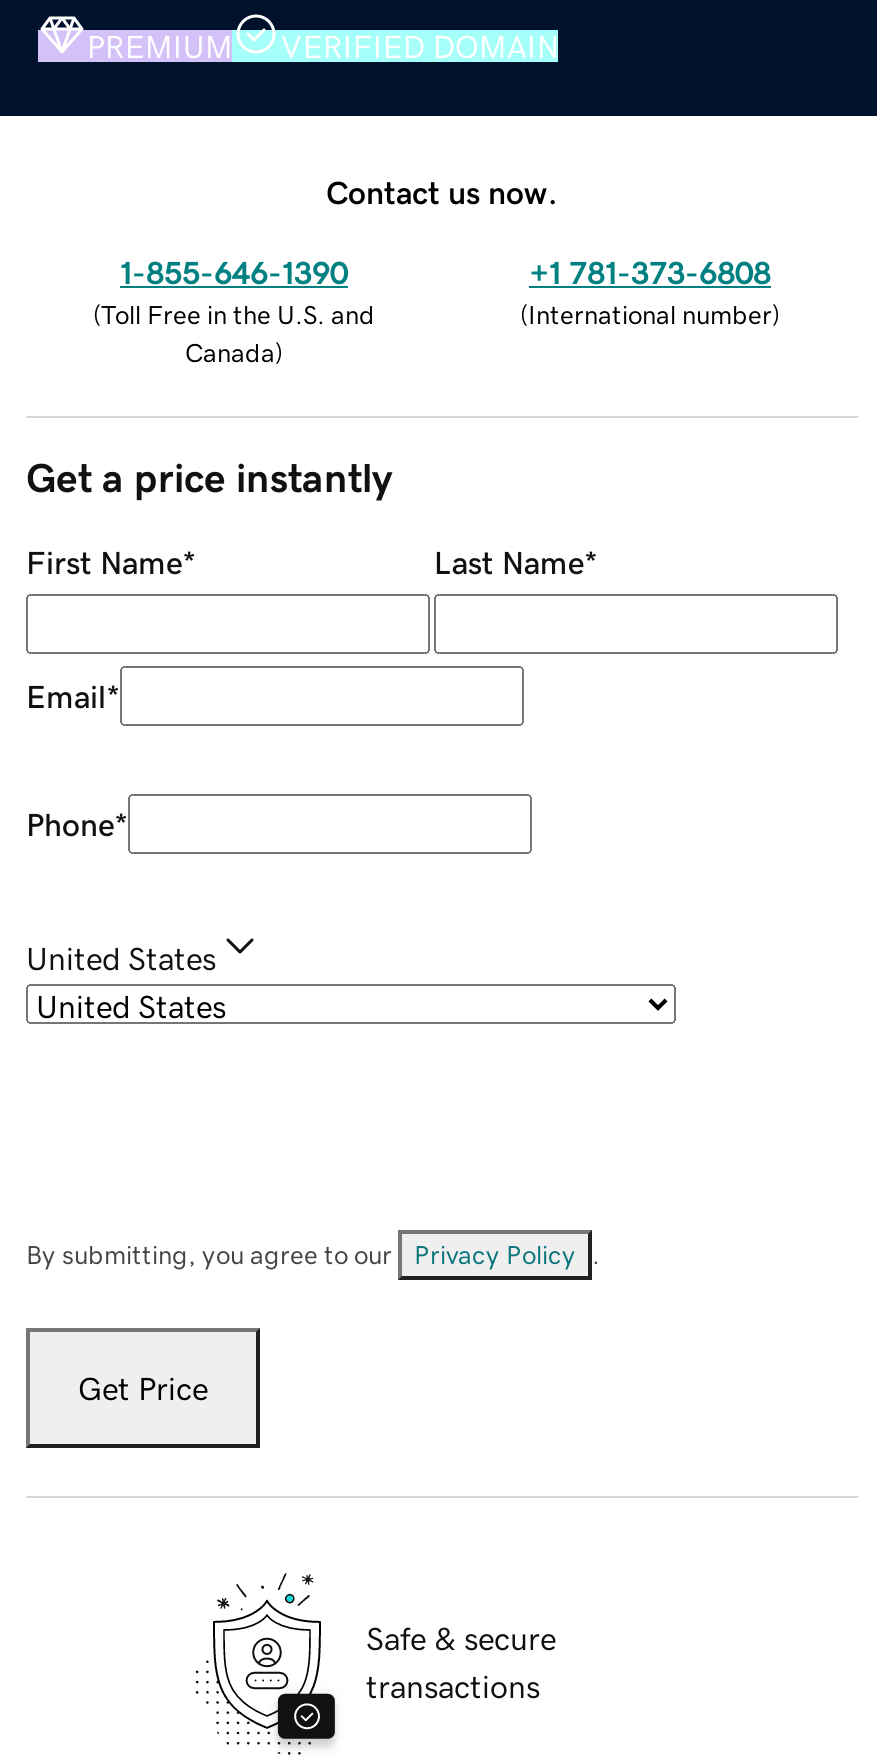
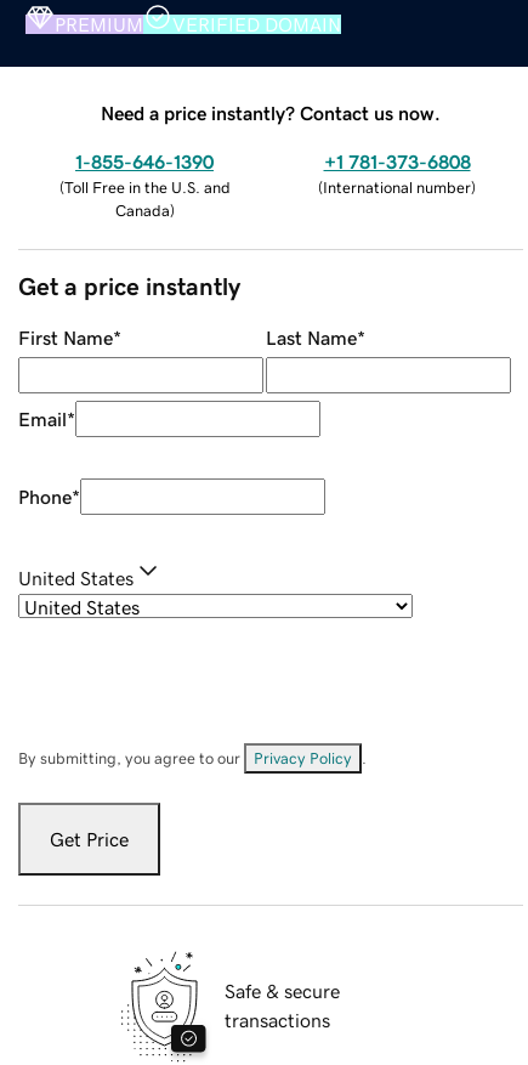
- Contact us now.
+ Need a price instantly? Contact us now.
